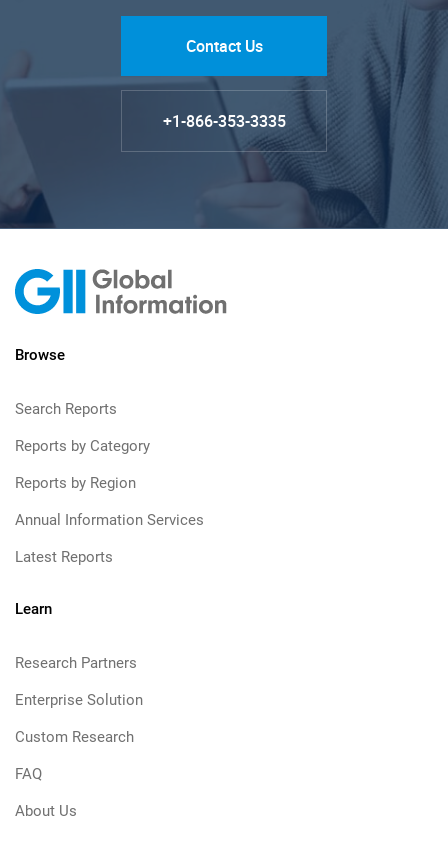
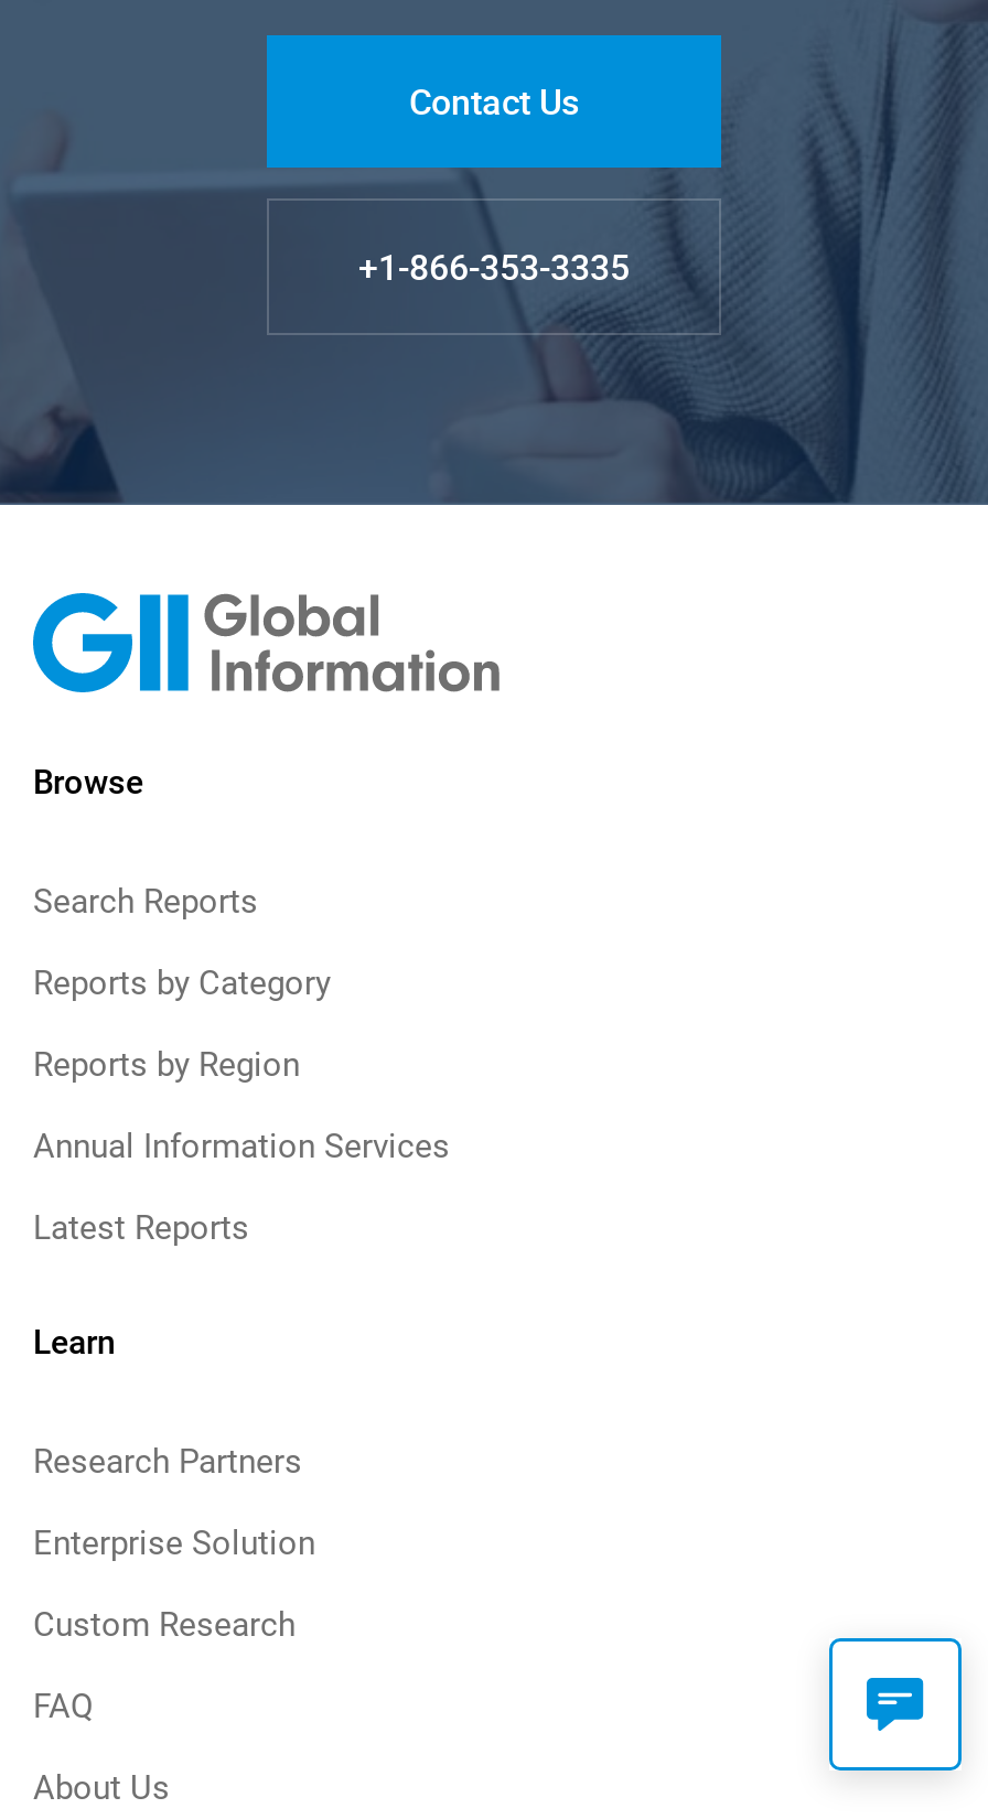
+ [image]
